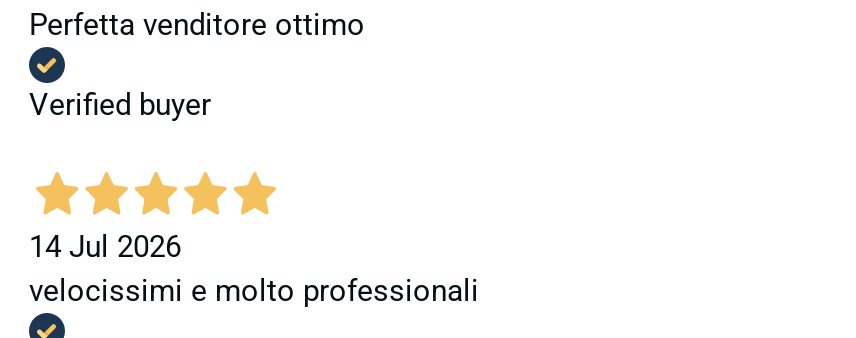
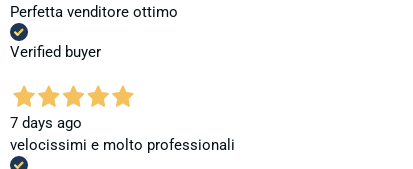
- 14 Jul 2026
+ 7 days ago
